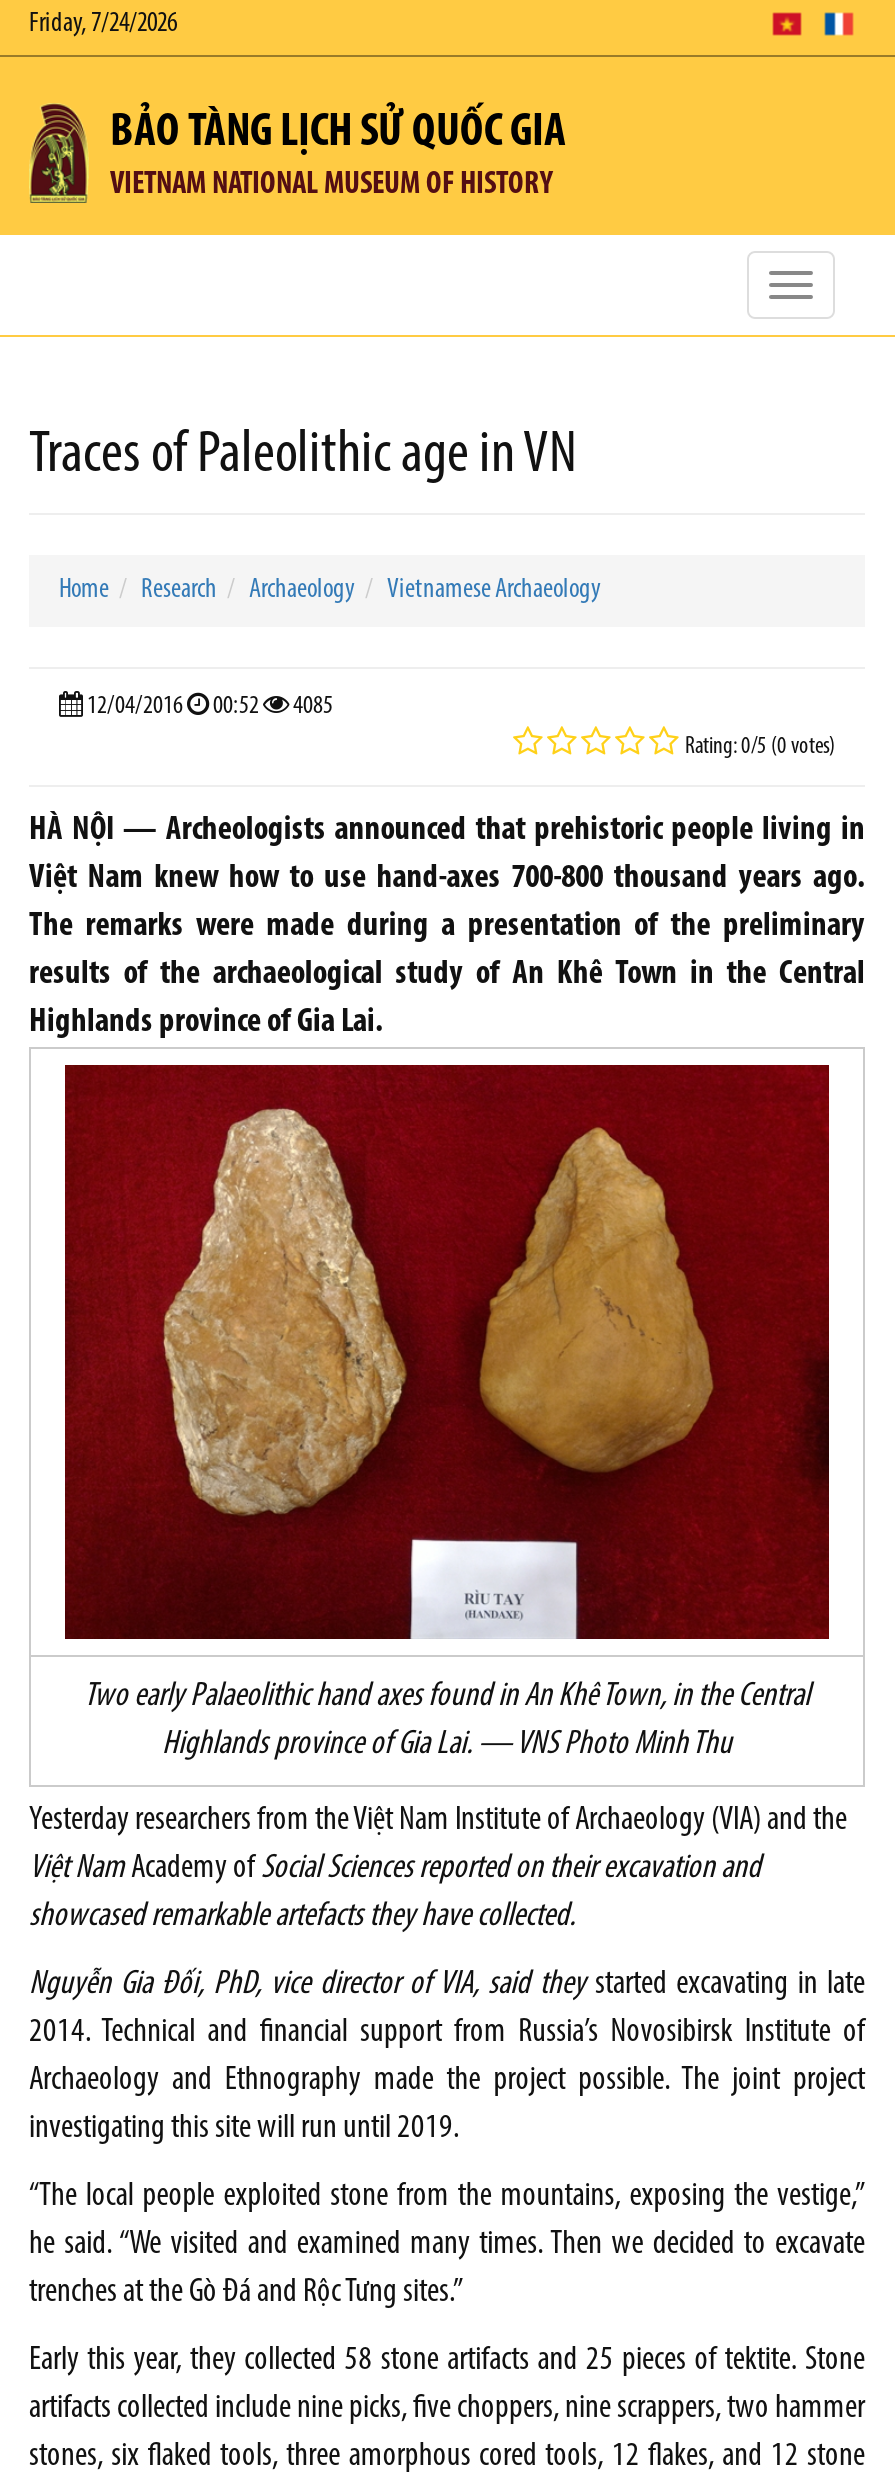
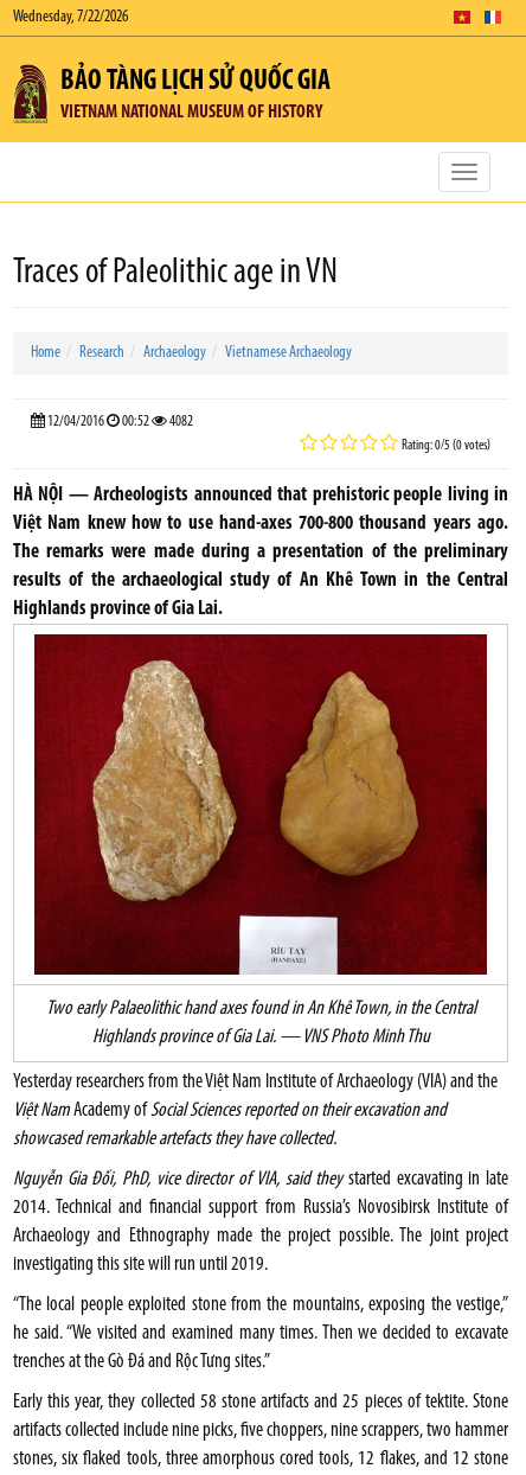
- Friday, 7/24/2026
+ Wednesday, 7/22/2026

- 12/04/2016 00:52 4085
+ 12/04/2016 00:52 4082
